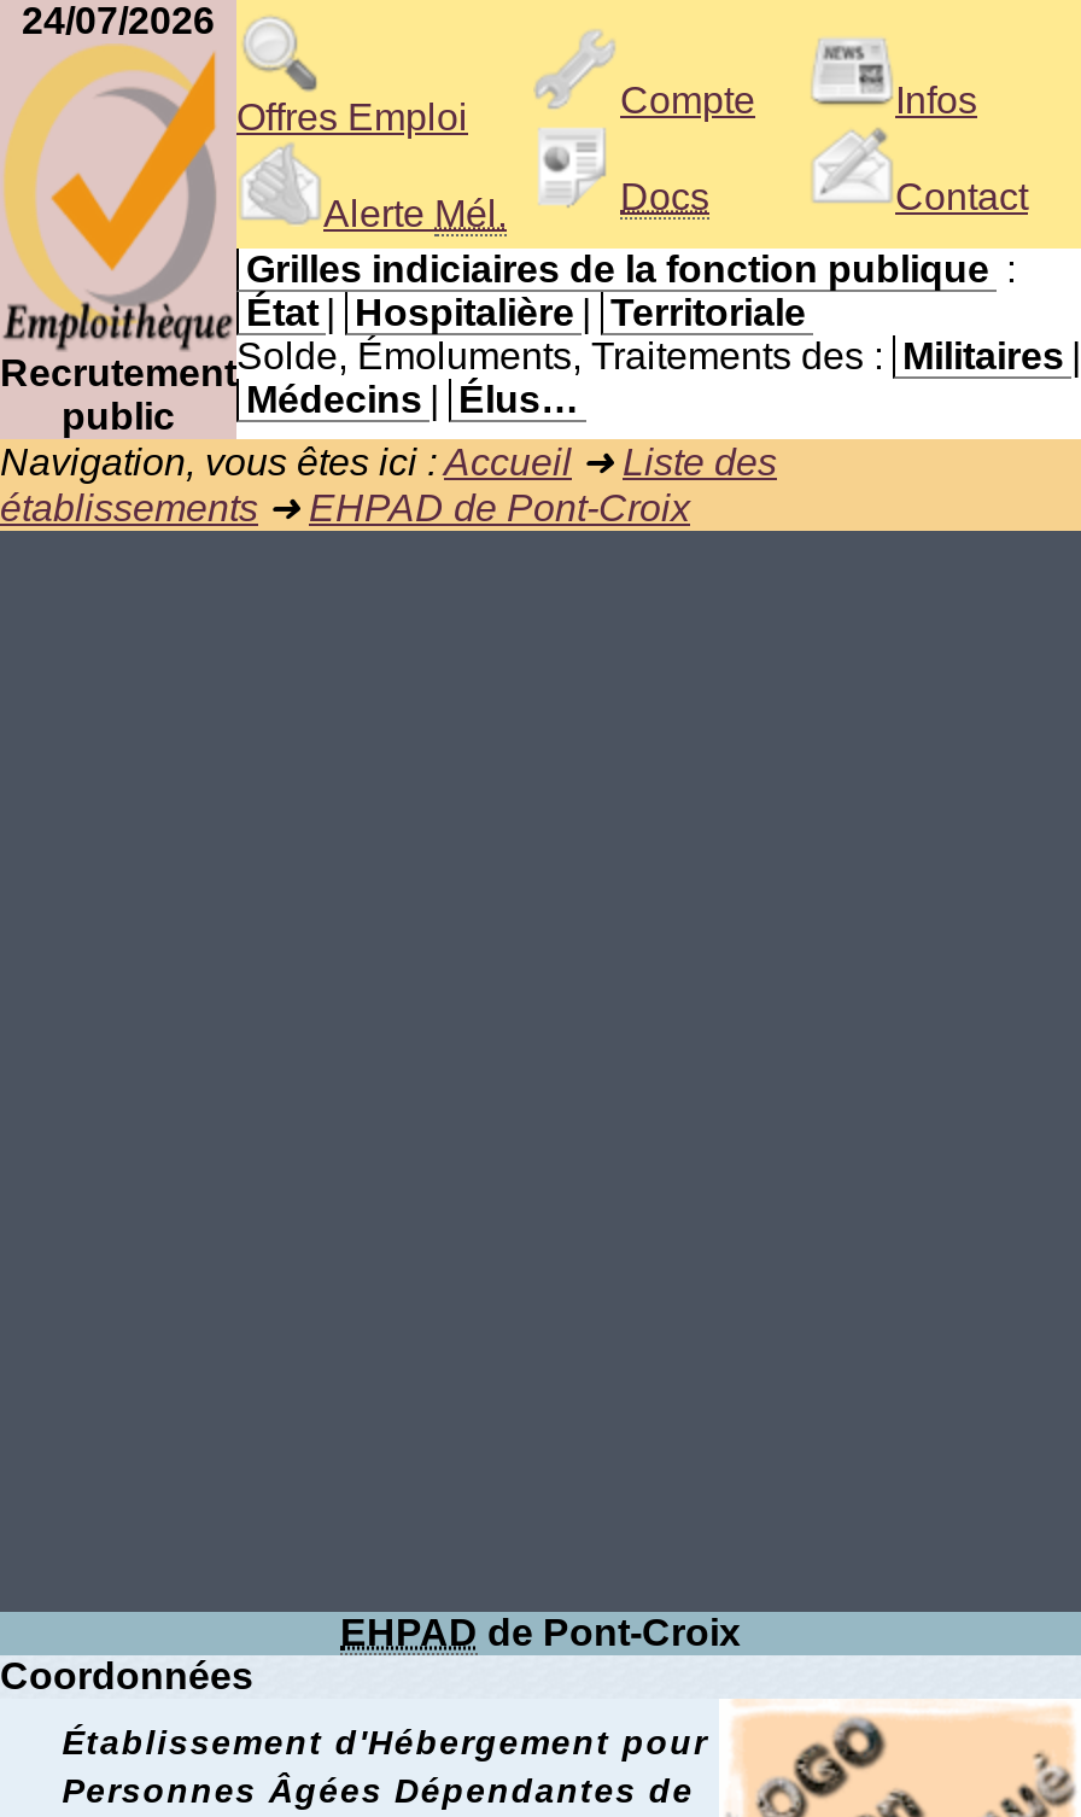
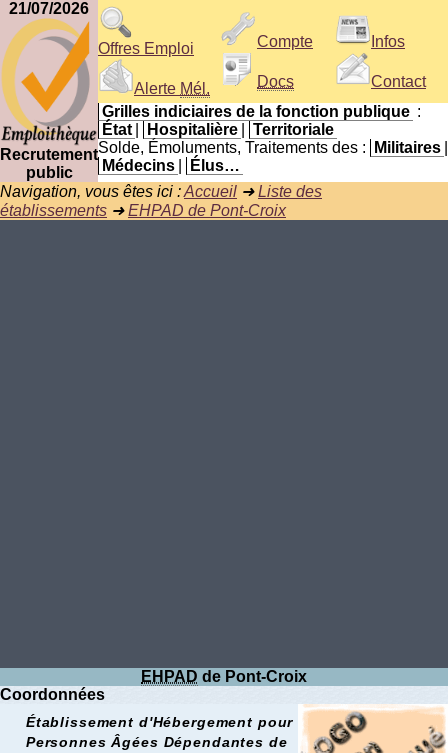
- 24/07/2026
+ 21/07/2026
